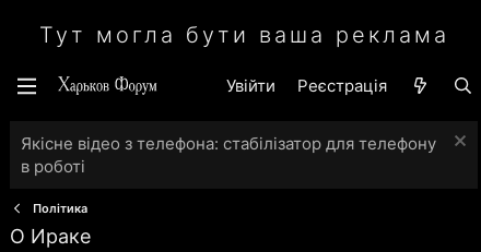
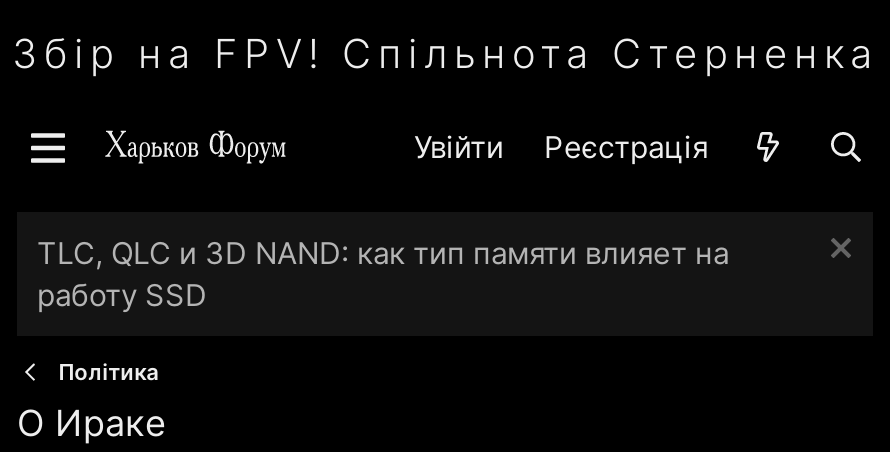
- Тут могла бути ваша реклама
+ Збір на FPV! Спільнота Стерненка

- Якісне відео з телефона: стабілізатор для телефону
- в роботі
+ TLC, QLC и 3D NAND: как тип памяти влияет на
+ работу SSD
